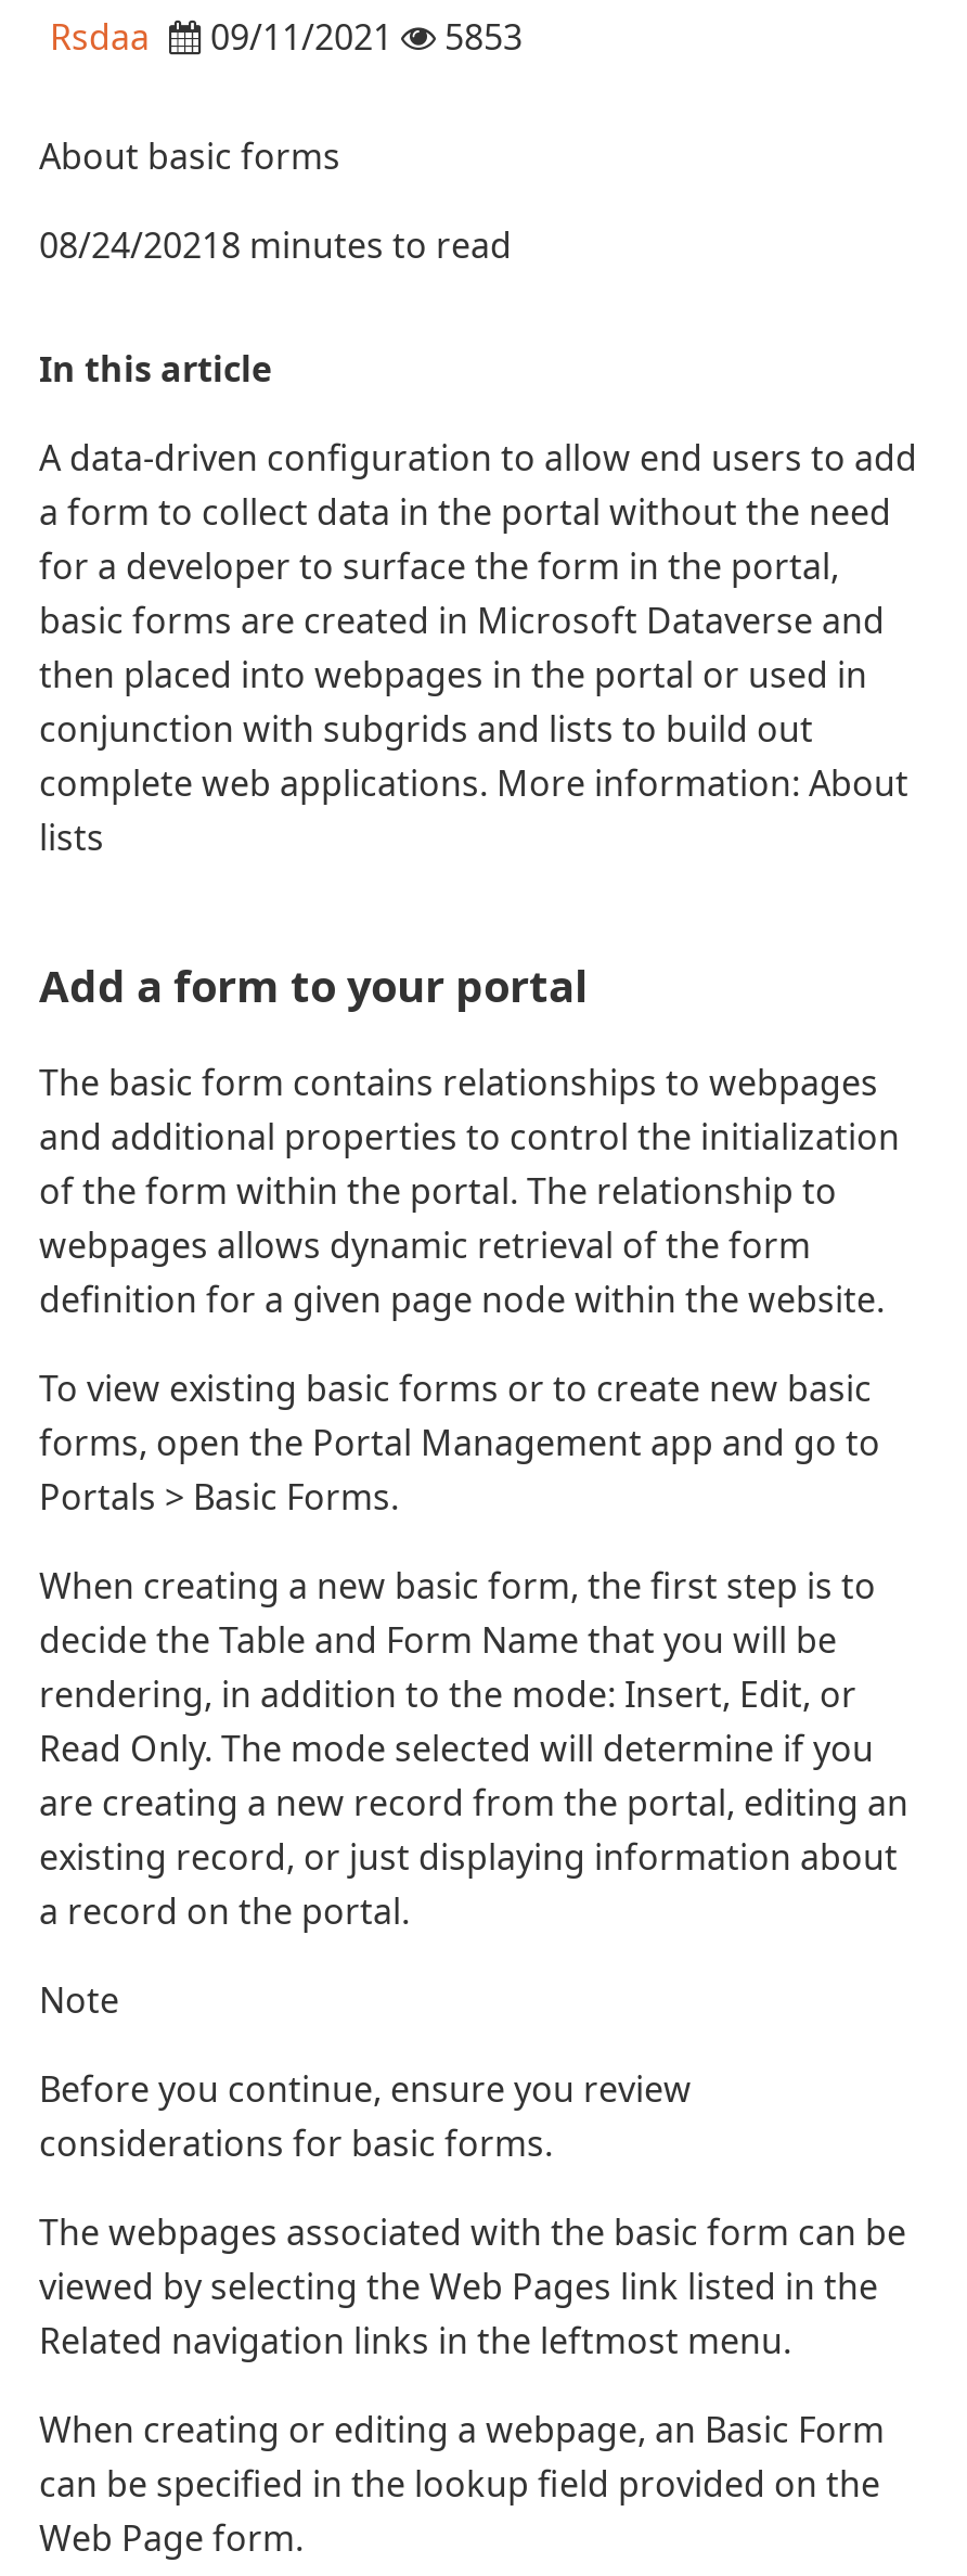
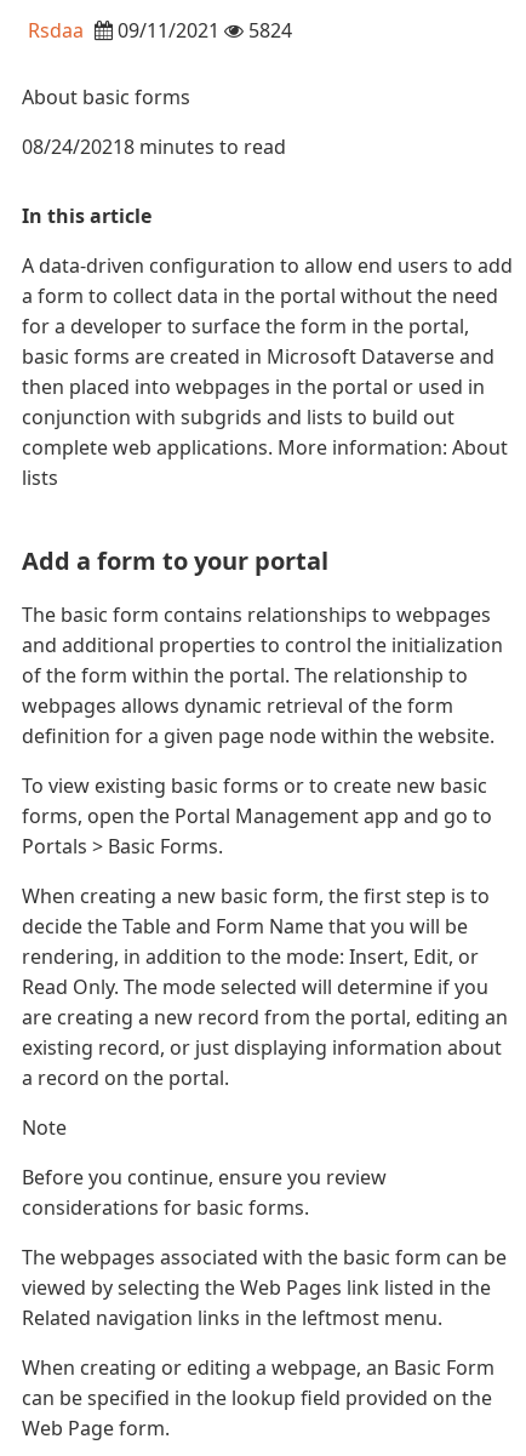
- Rsdaa 09/11/2021 5853
+ Rsdaa 09/11/2021 5824
